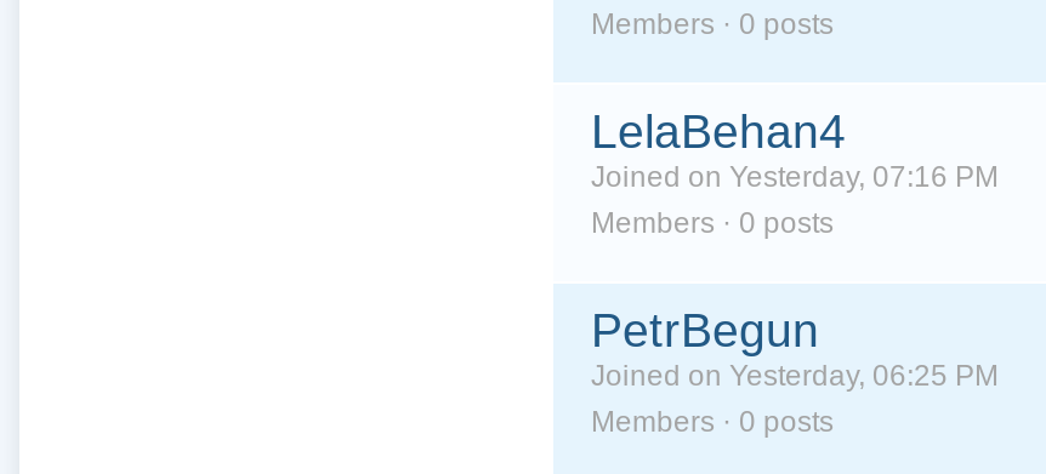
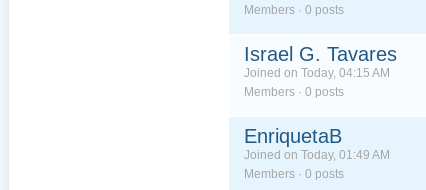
- LelaBehan4
- Joined on Yesterday, 07:16 PM
+ Israel G. Tavares
+ Joined on Today, 04:15 AM

- PetrBegun
- Joined on Yesterday, 06:25 PM
+ EnriquetaB
+ Joined on Today, 01:49 AM
